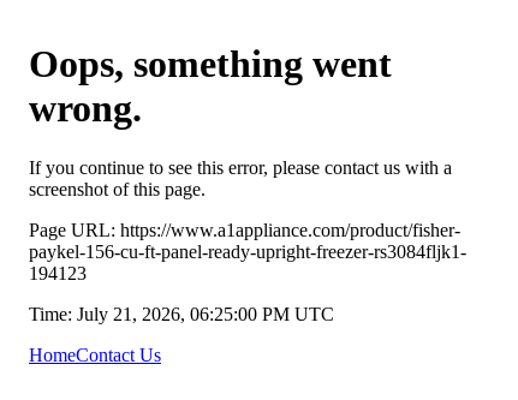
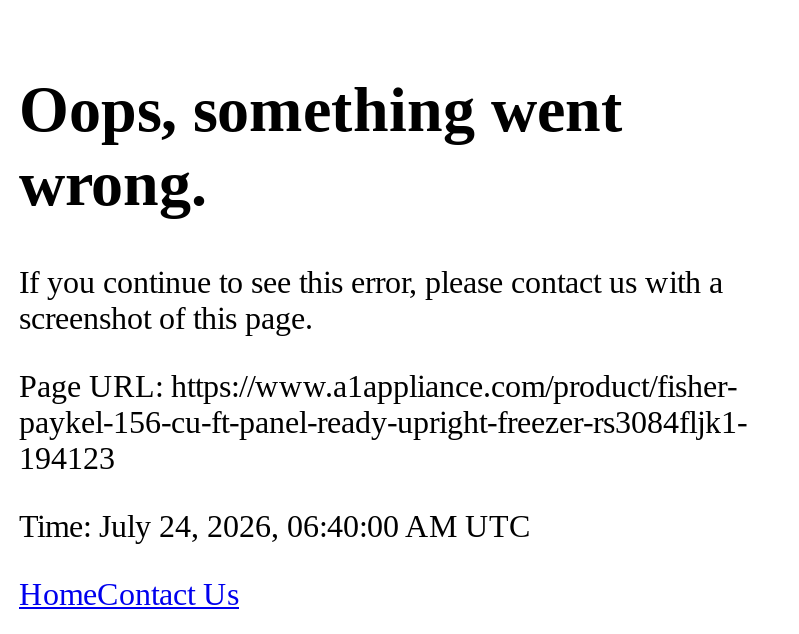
- Time: July 21, 2026, 06:25:00 PM UTC
+ Time: July 24, 2026, 06:40:00 AM UTC
